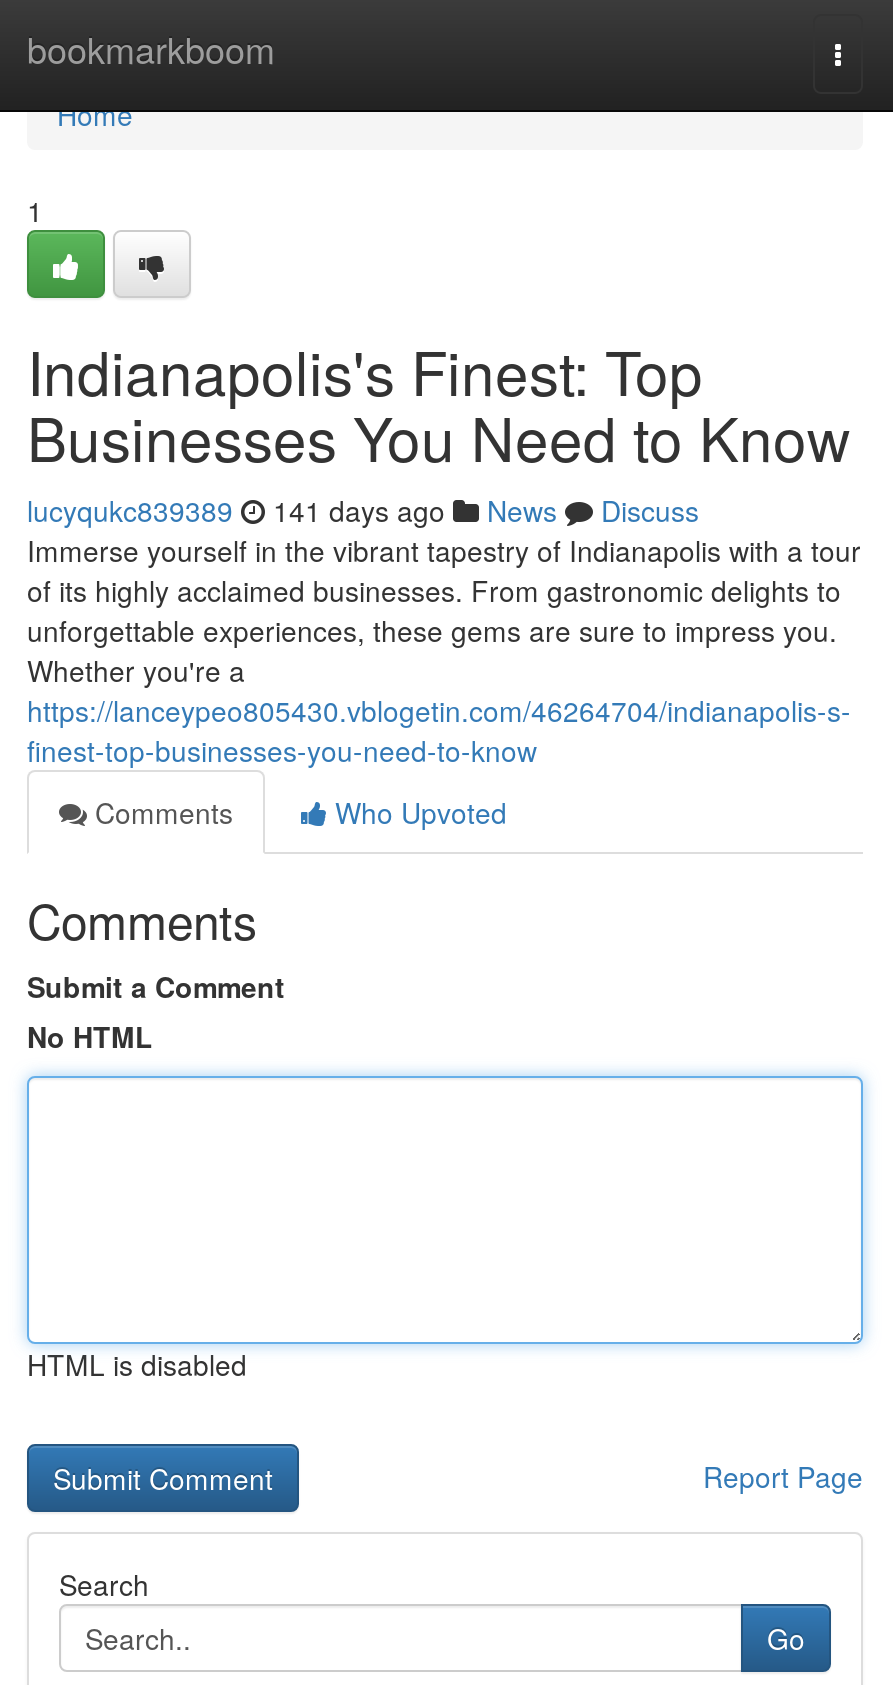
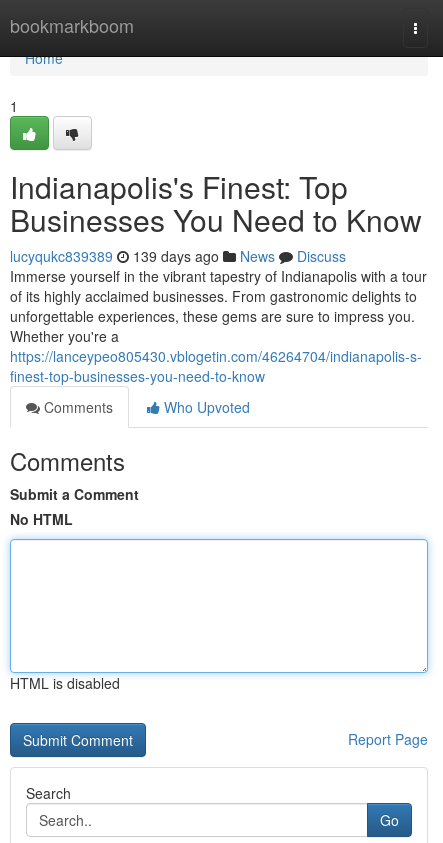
- lucyqukc839389 141 days ago News Discuss
+ lucyqukc839389 139 days ago News Discuss
